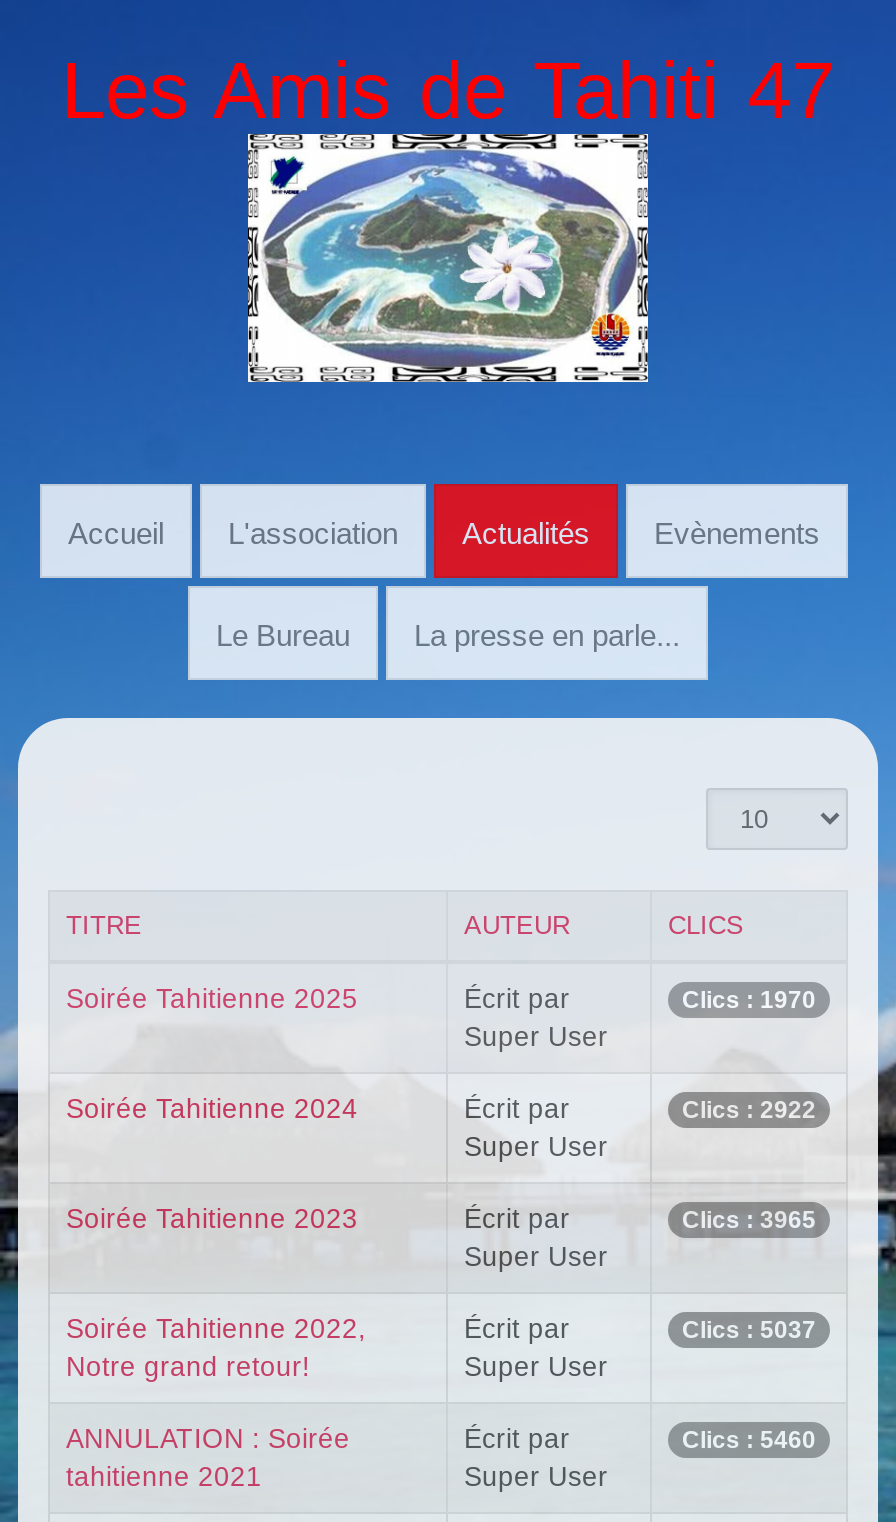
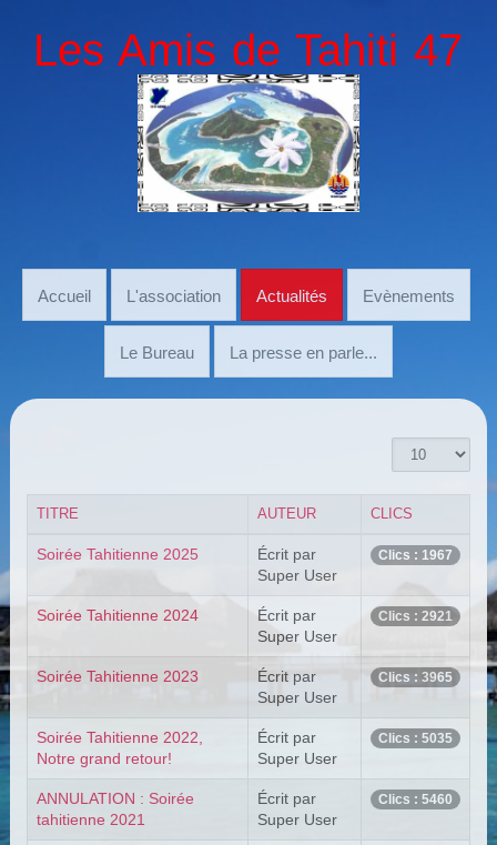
- Clics : 1970
+ Clics : 1967

- Clics : 2922
+ Clics : 2921

- Clics : 5037
+ Clics : 5035
